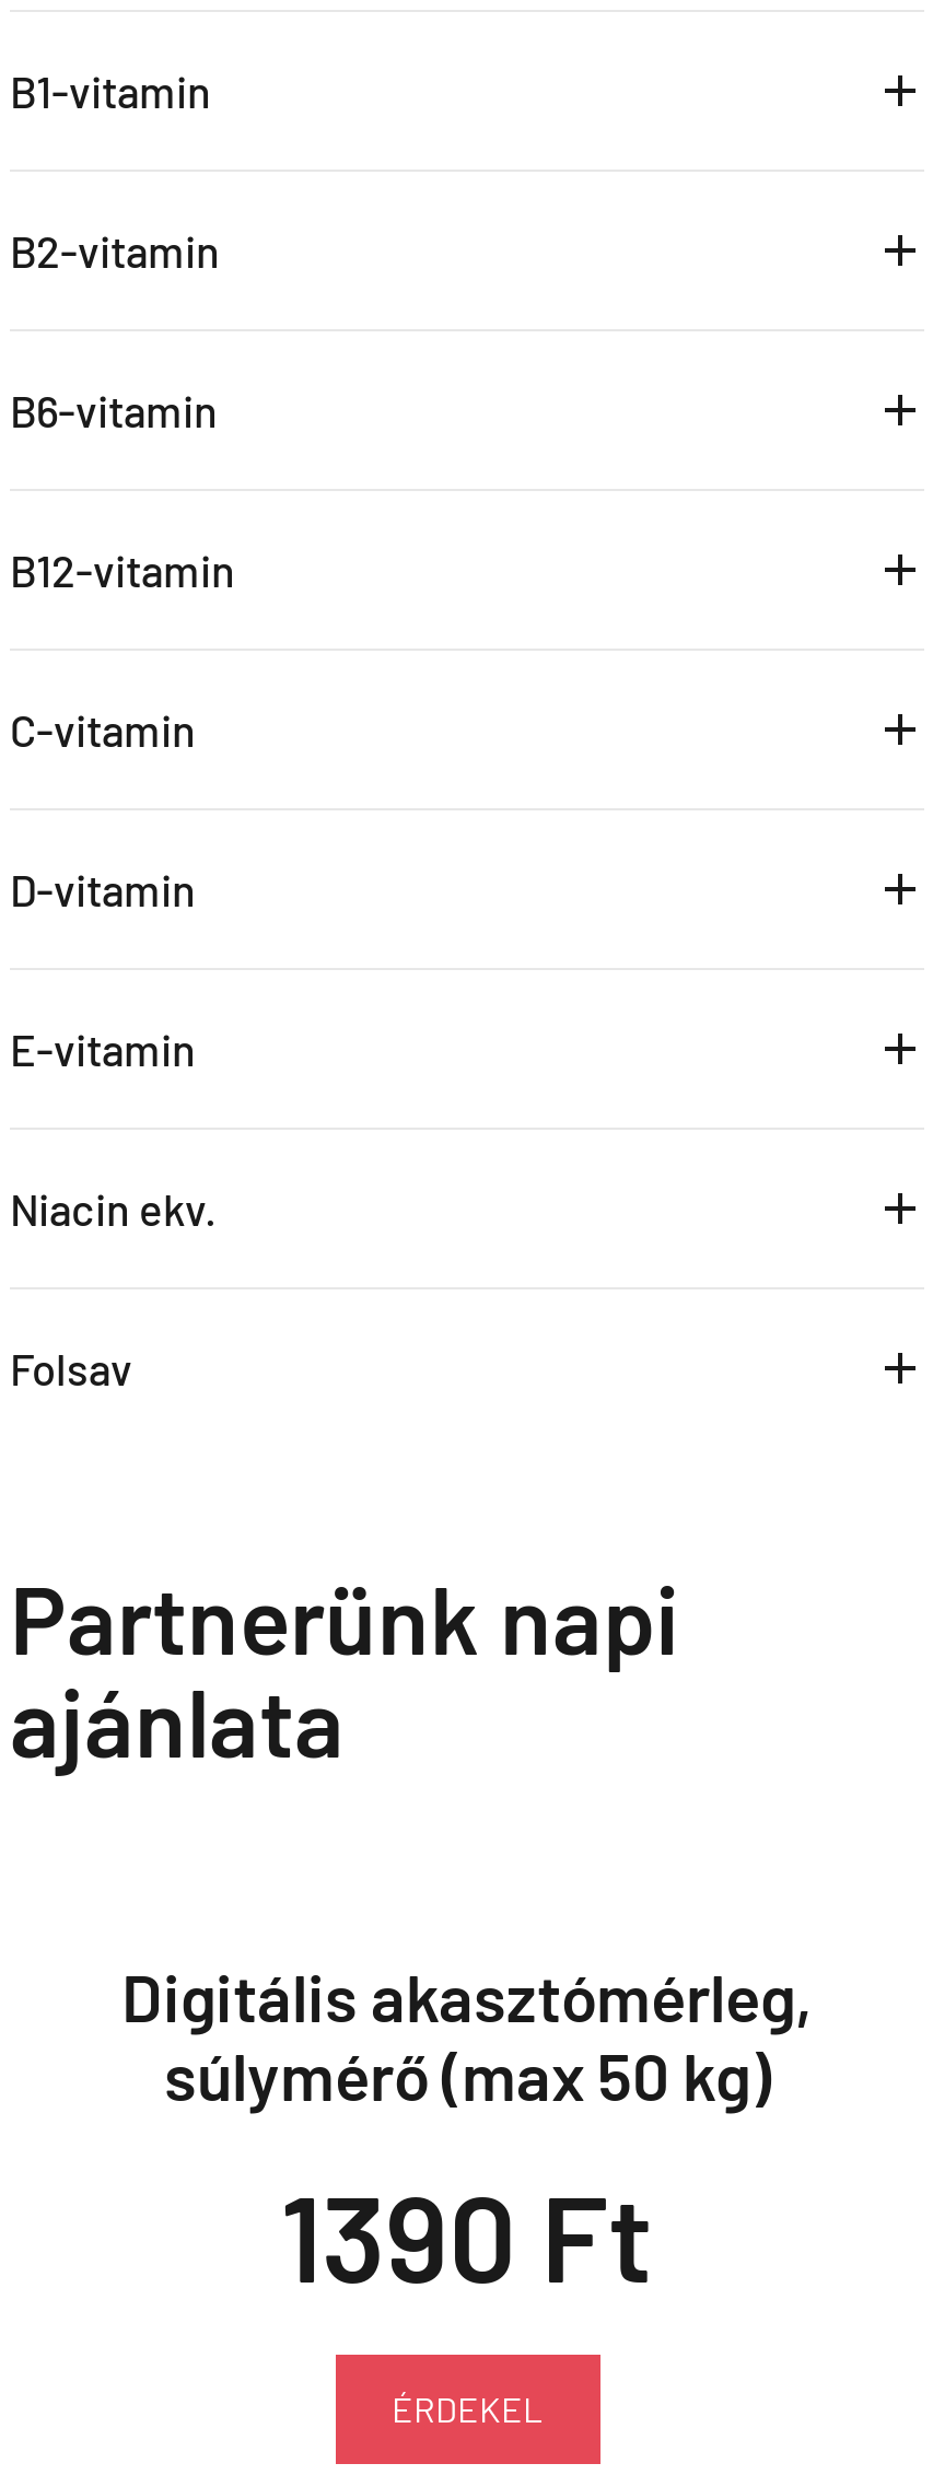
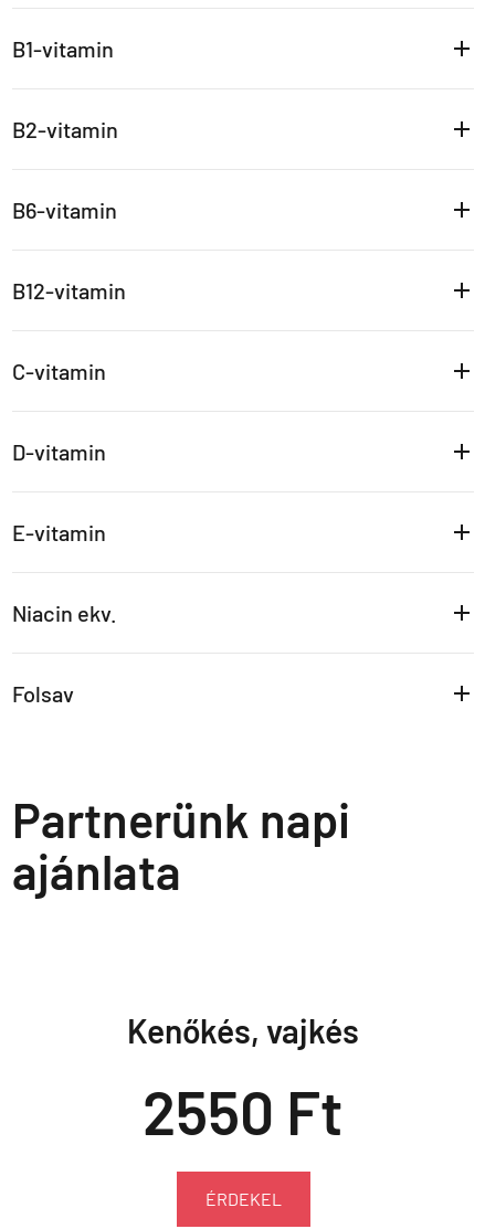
- Digitális akasztómérleg,
- súlymérő (max 50 kg)
- 1390 Ft
+ Kenőkés, vajkés
+ 2550 Ft
